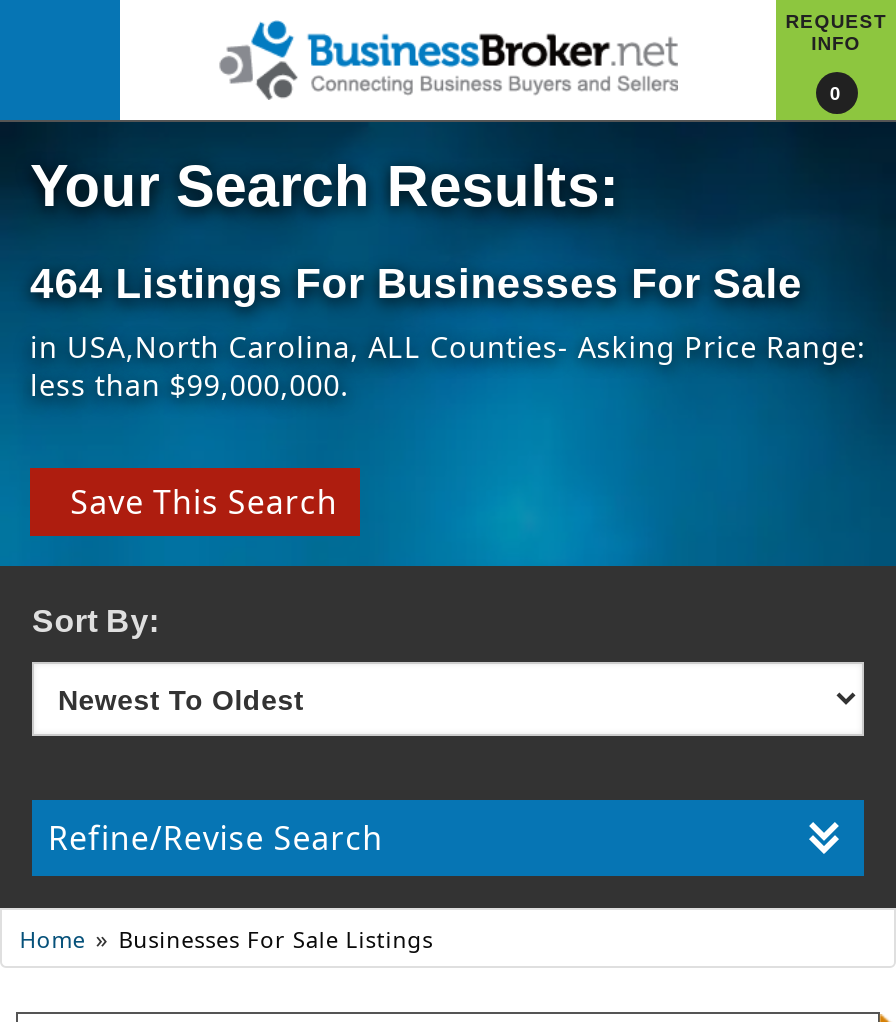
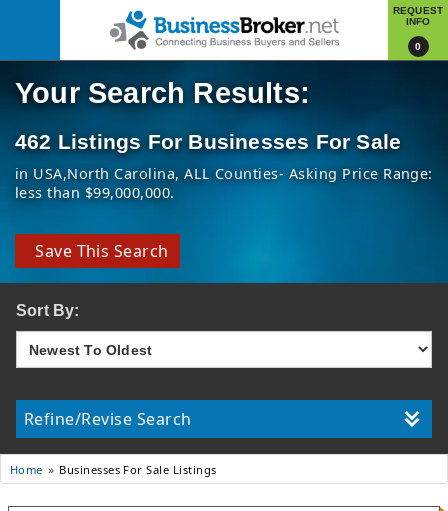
- 464 Listings For Businesses For Sale
+ 462 Listings For Businesses For Sale
